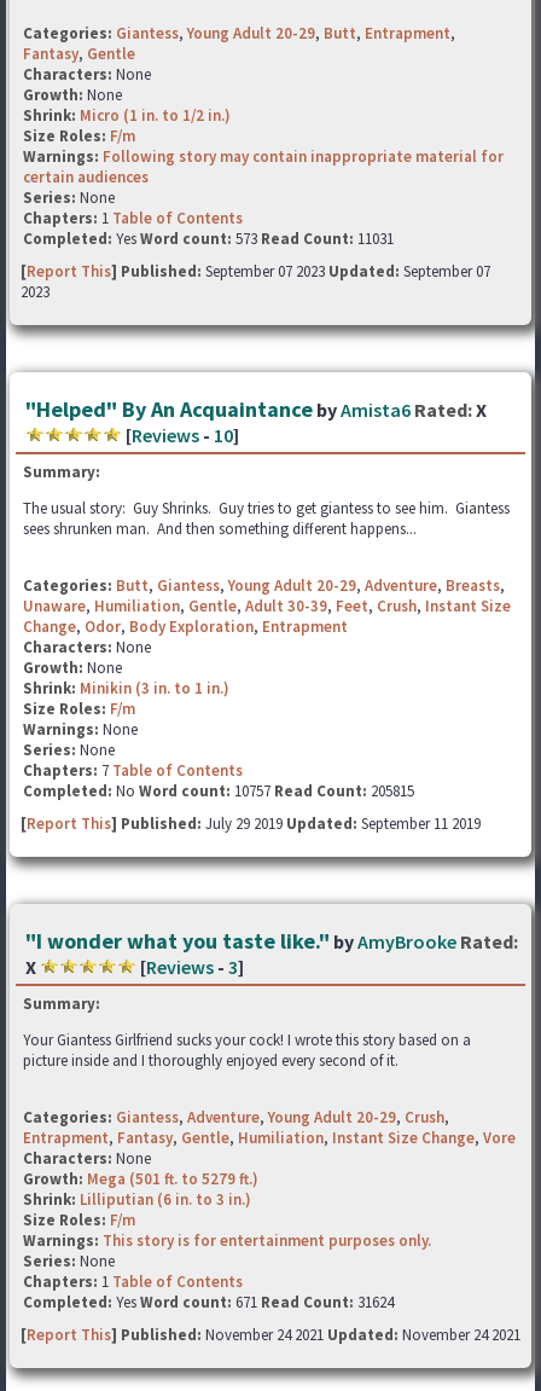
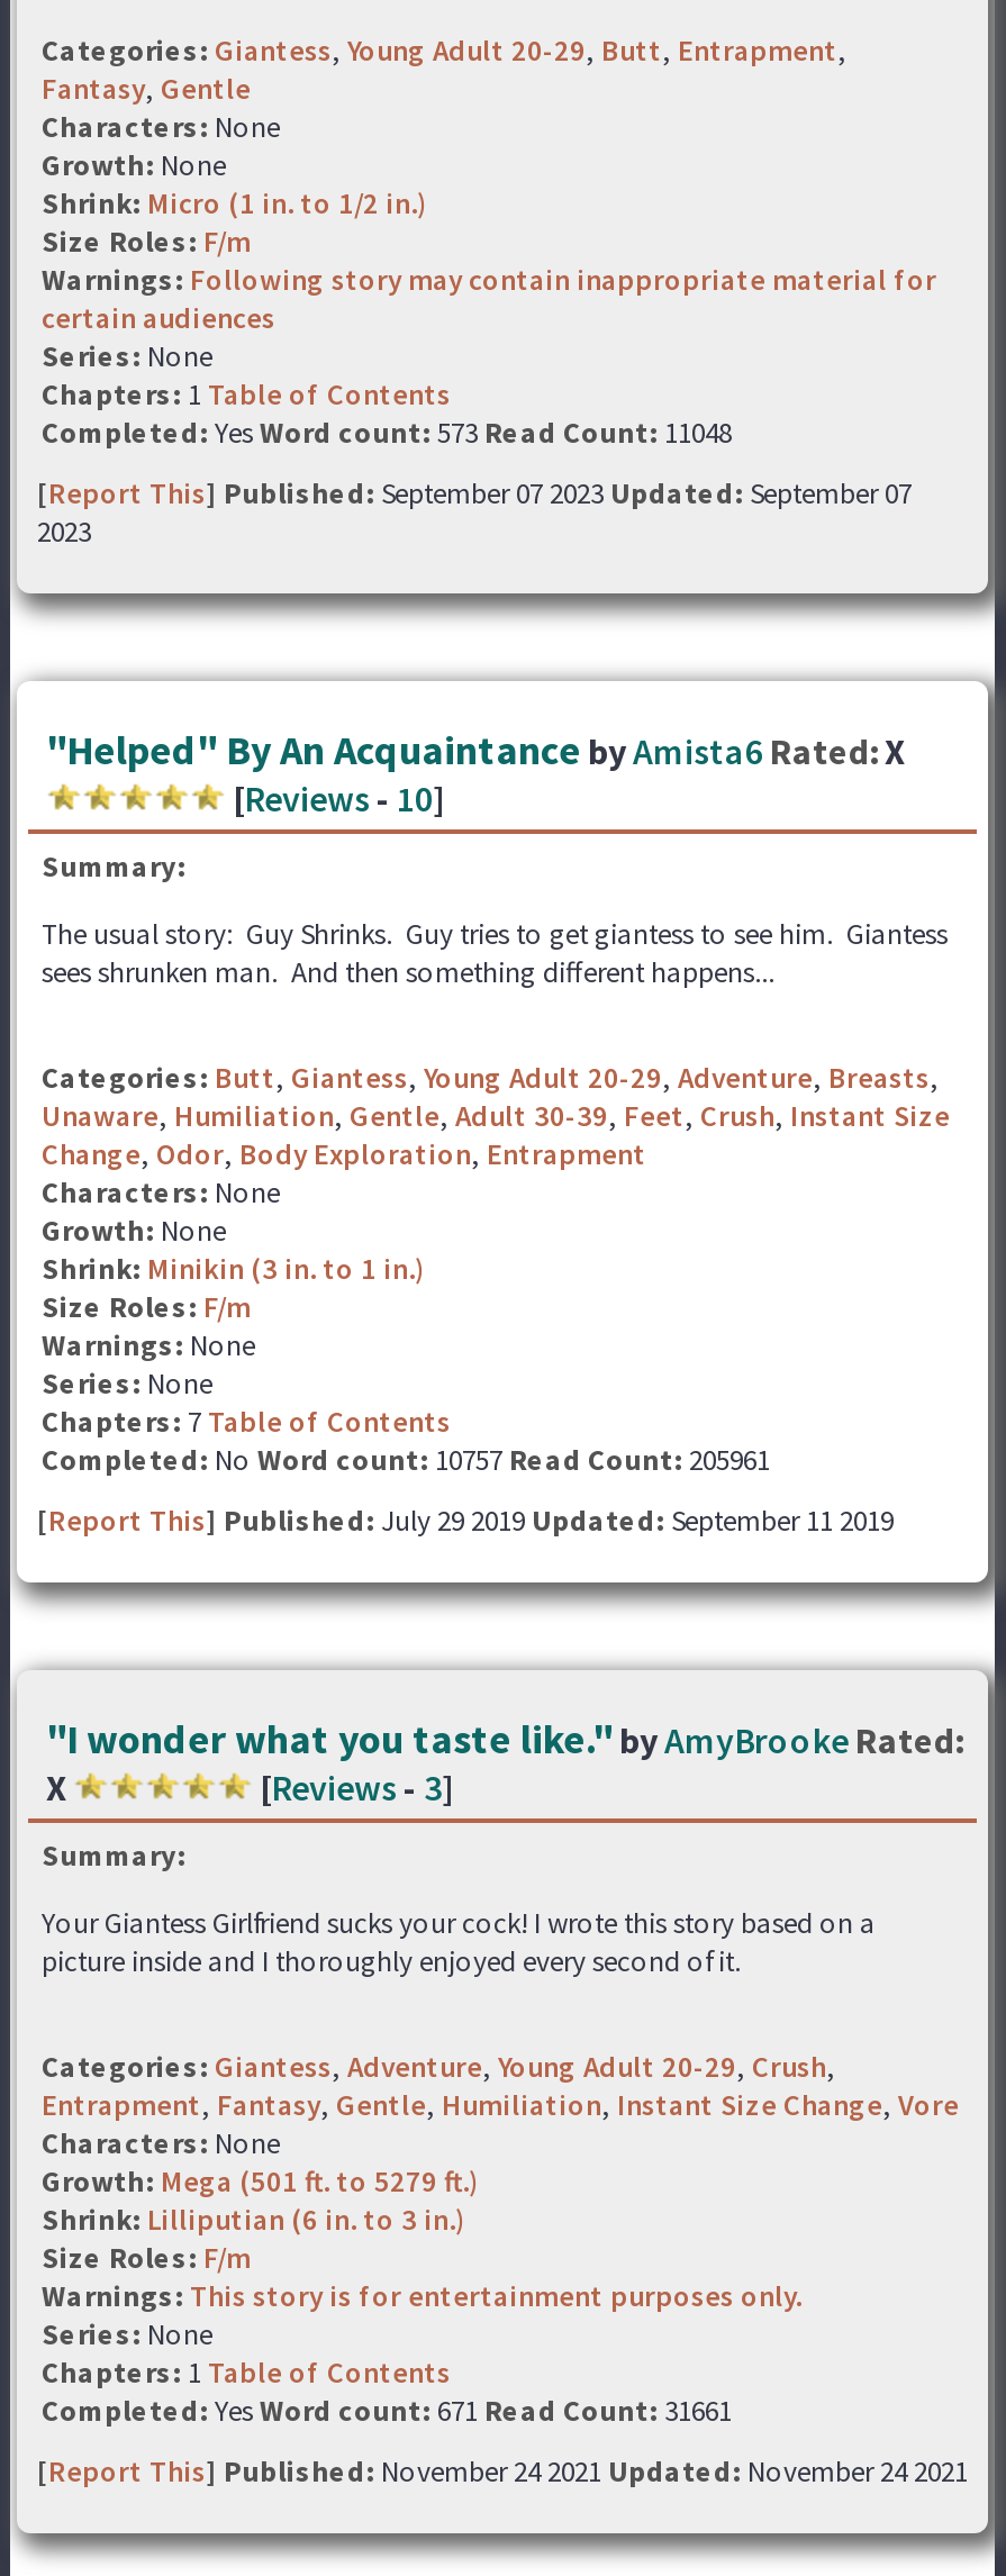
- Completed: Yes Word count: 573 Read Count: 11031
+ Completed: Yes Word count: 573 Read Count: 11048

- Completed: No Word count: 10757 Read Count: 205815
+ Completed: No Word count: 10757 Read Count: 205961

- Completed: Yes Word count: 671 Read Count: 31624
+ Completed: Yes Word count: 671 Read Count: 31661
